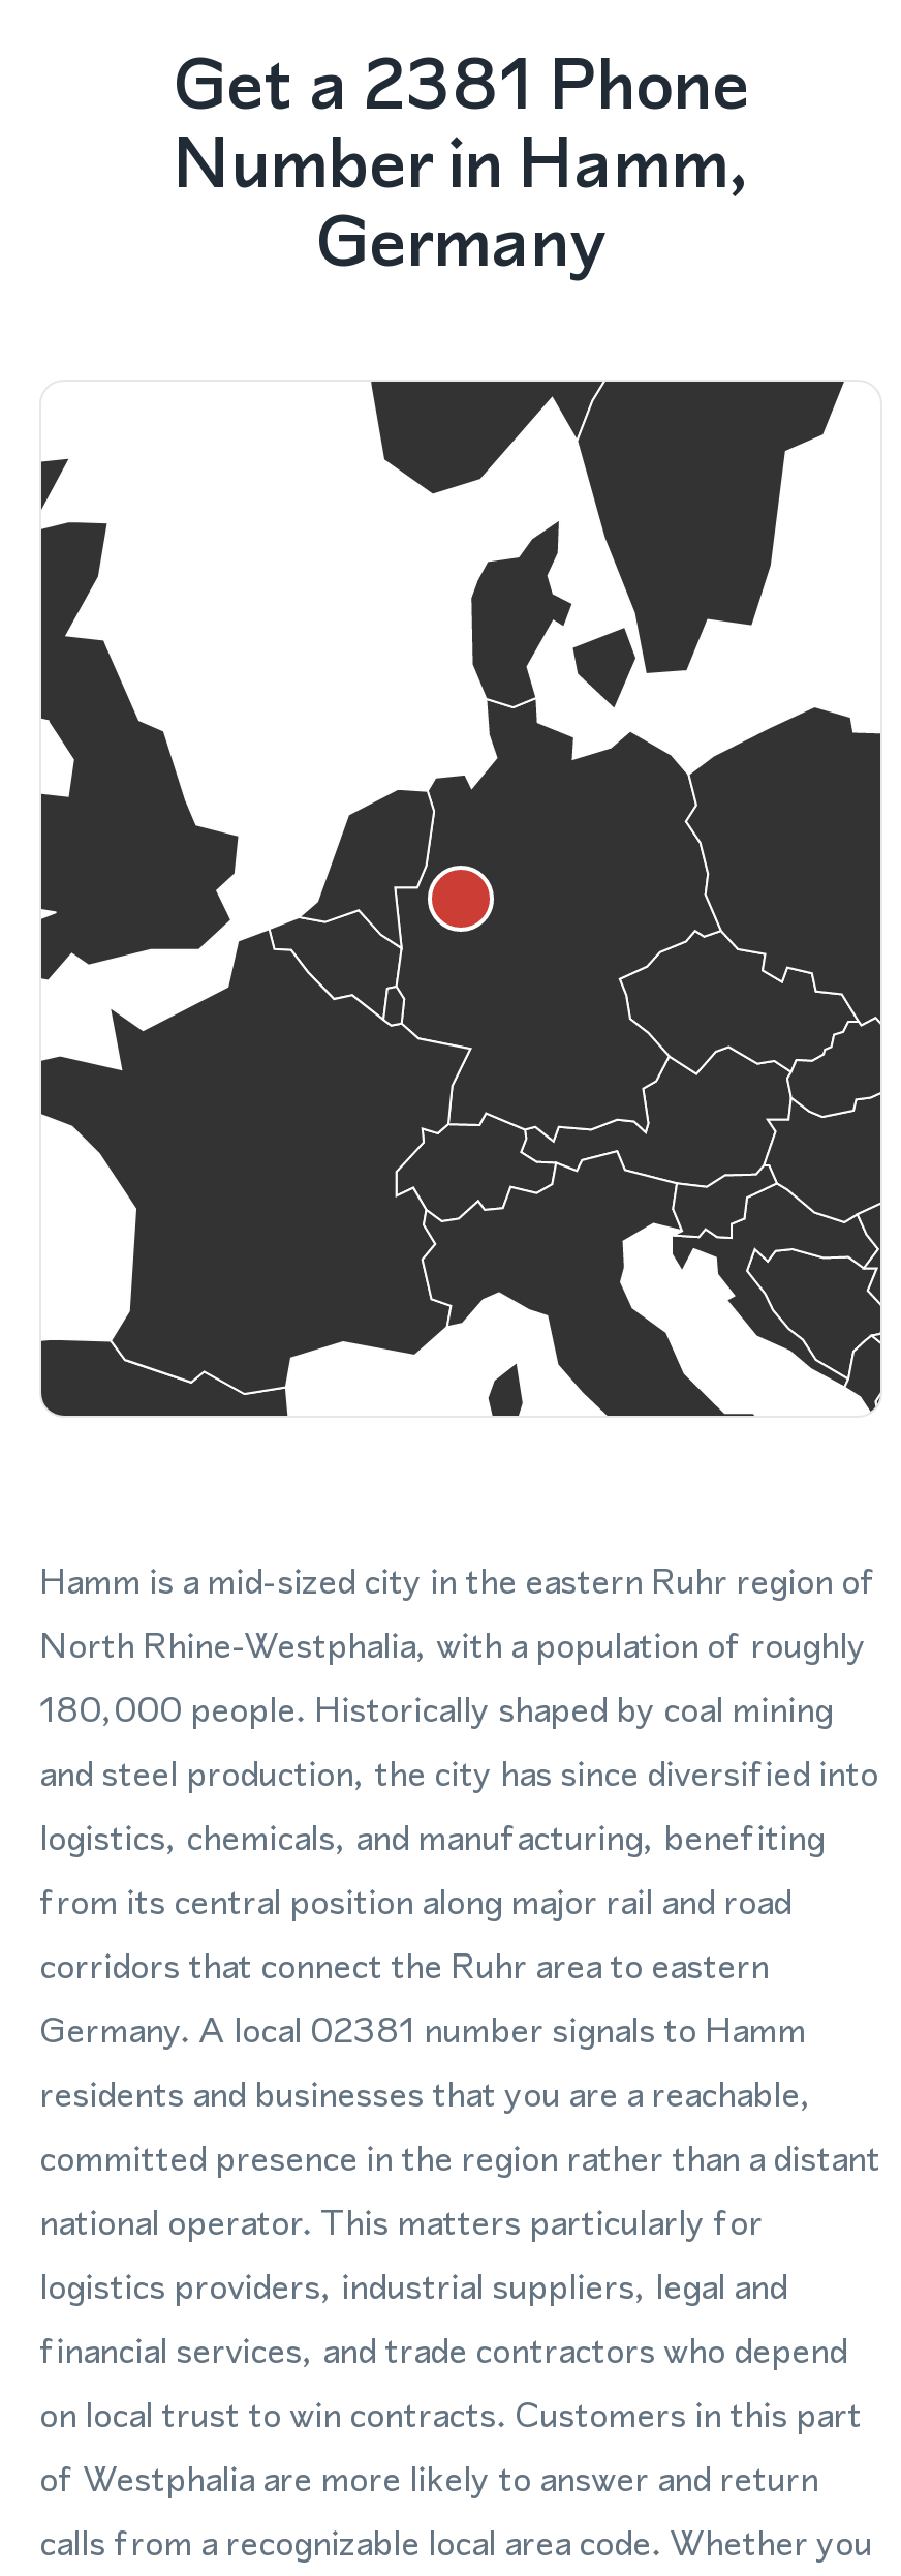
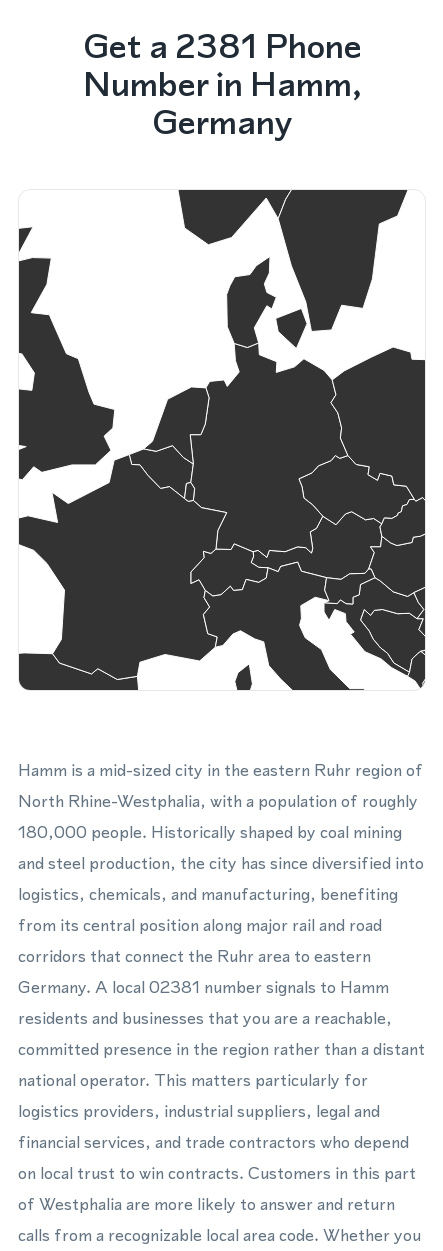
- [image]
